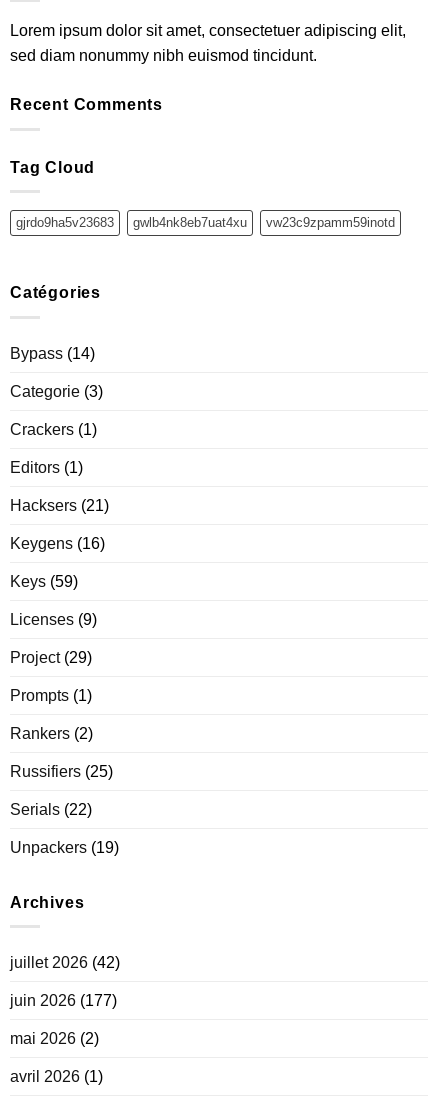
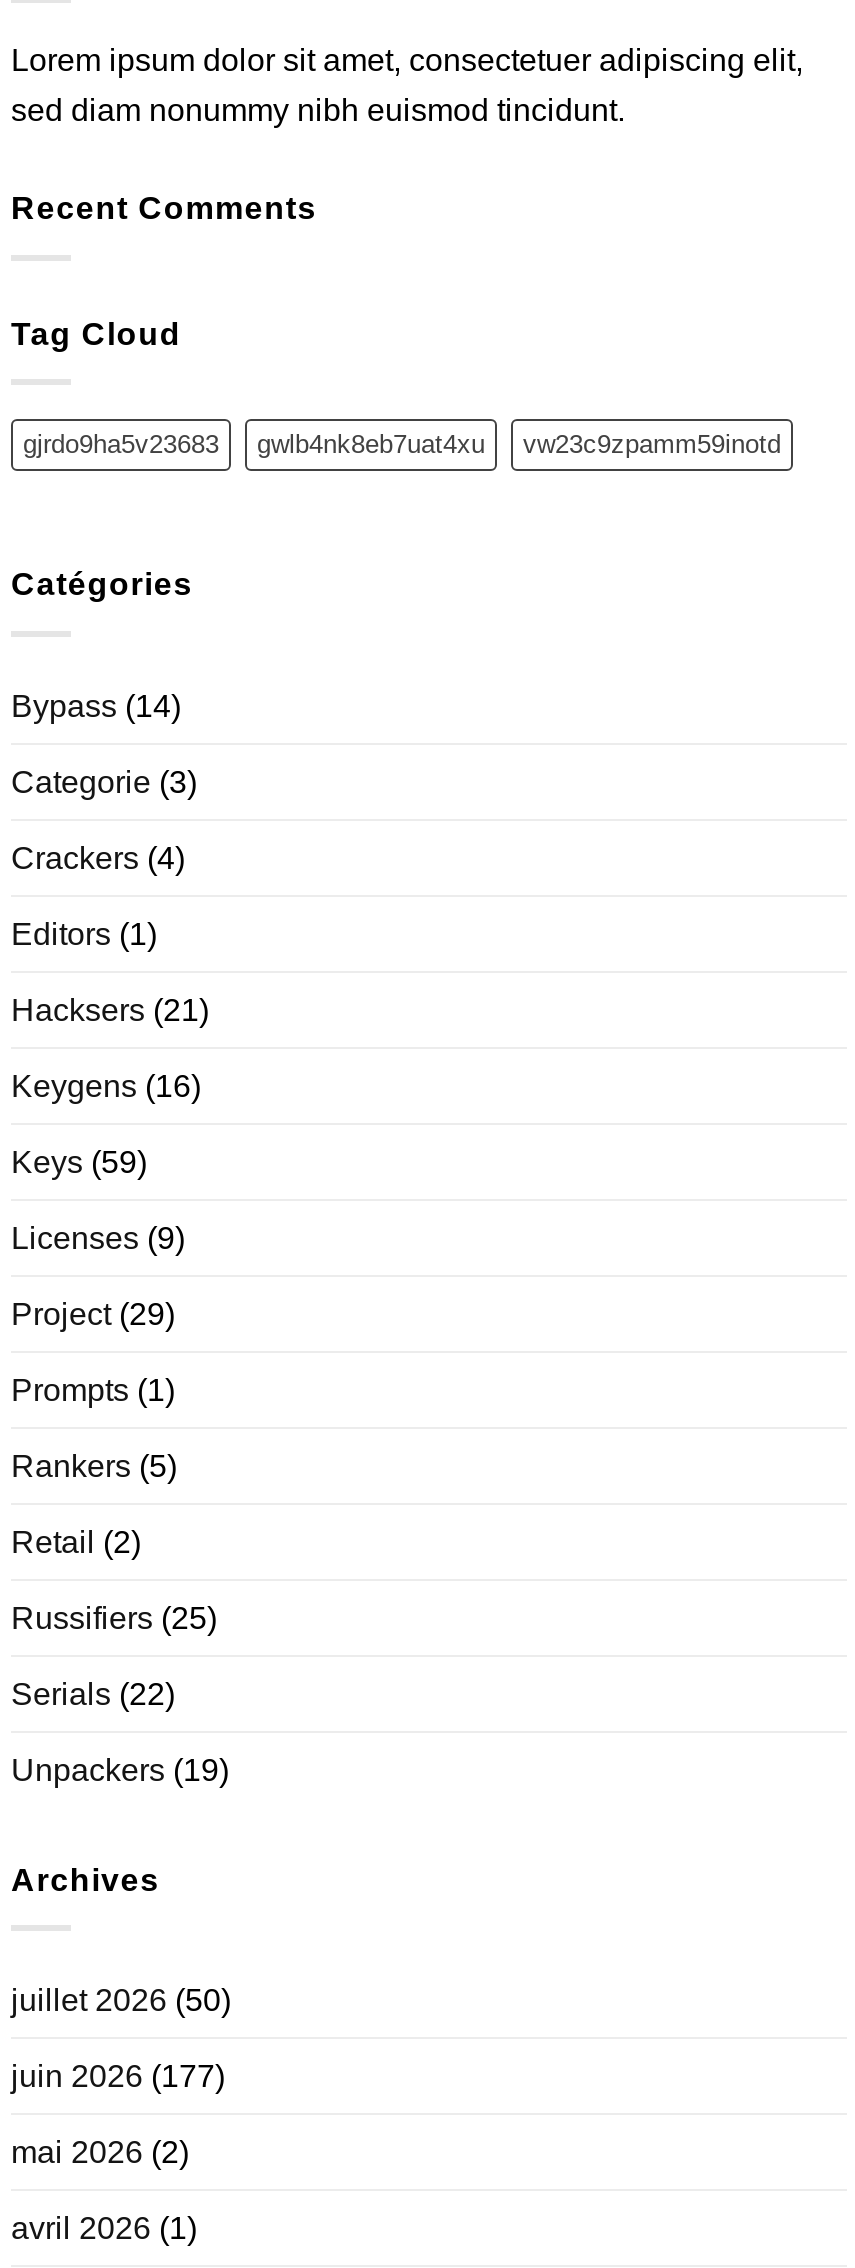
- Crackers (1)
+ Crackers (4)

- Rankers (2)
+ Rankers (5)
+ Retail (2)

- juillet 2026 (42)
+ juillet 2026 (50)
